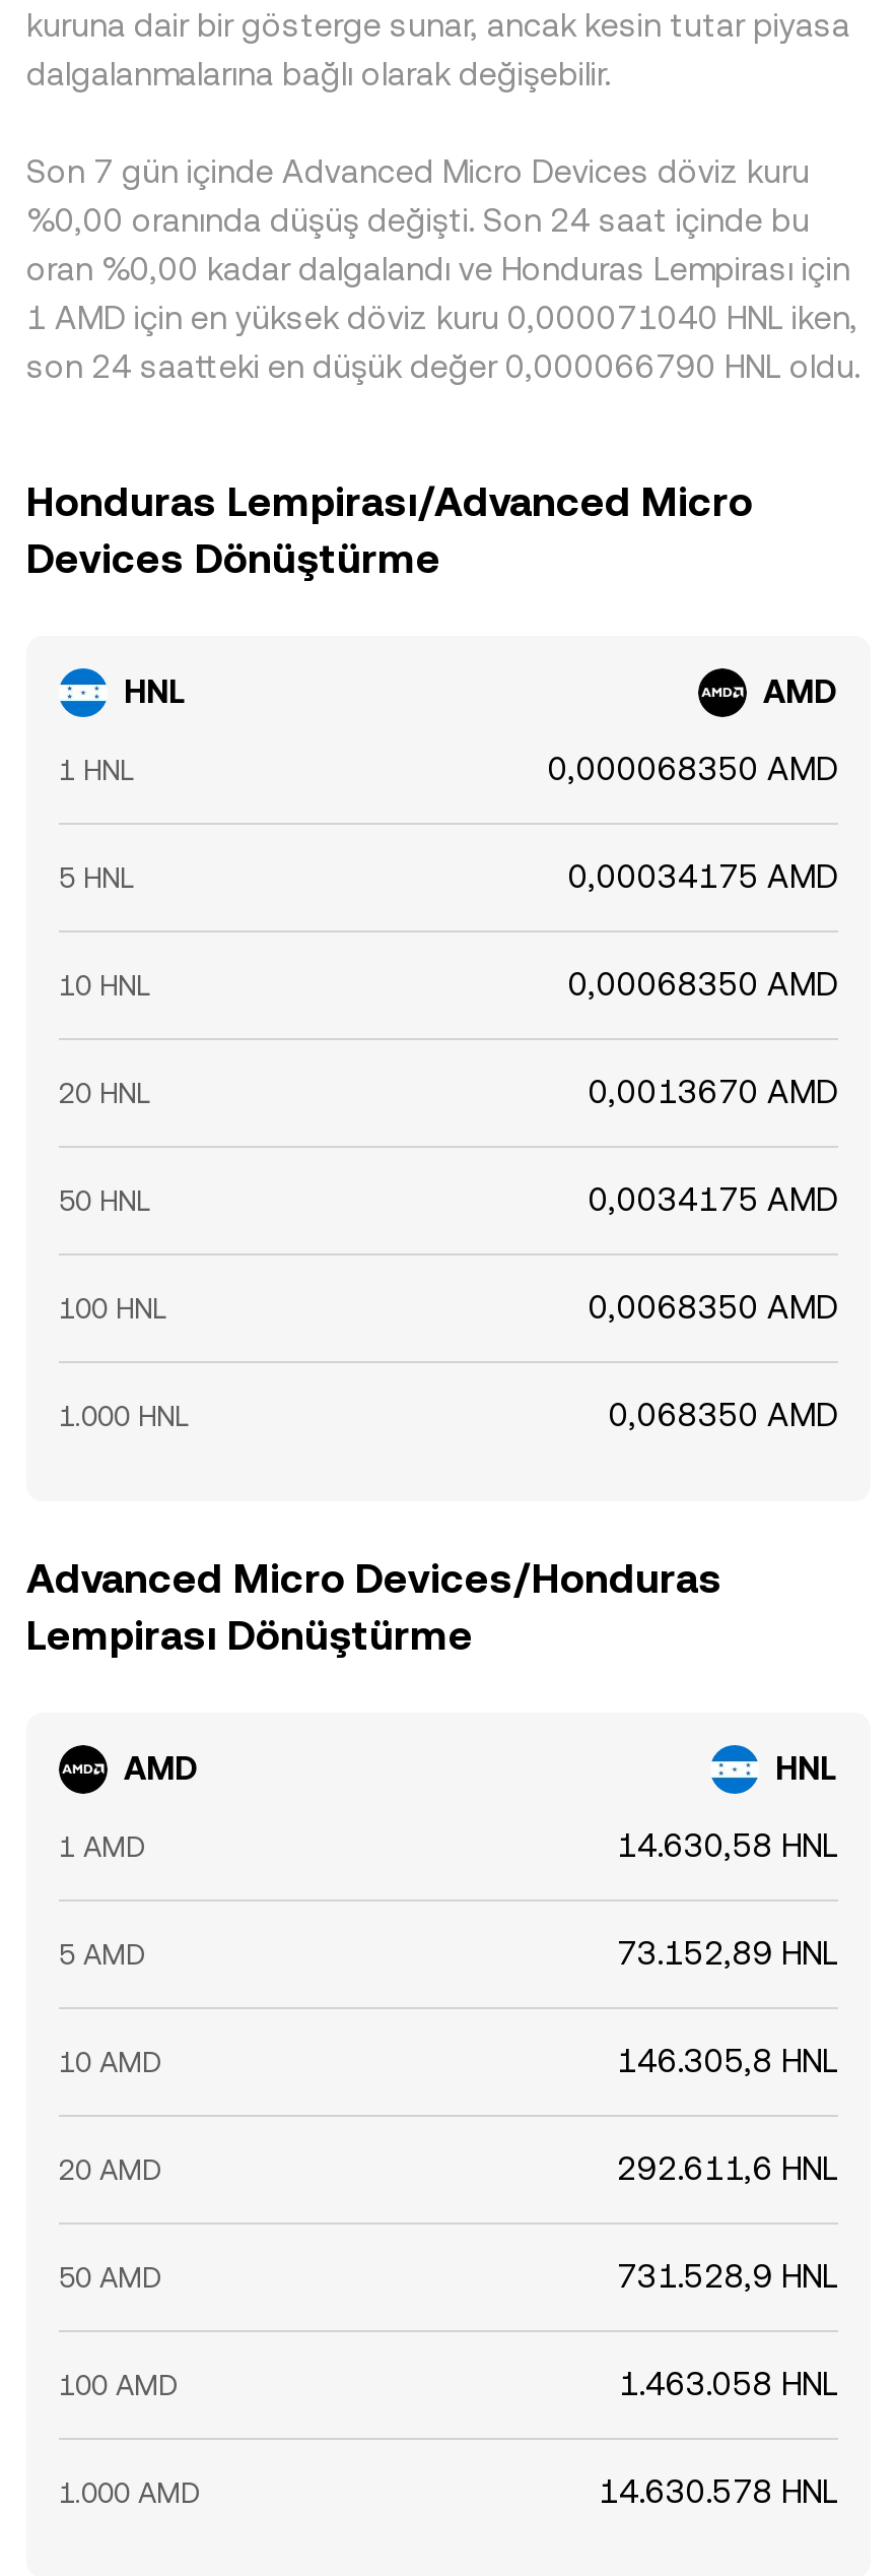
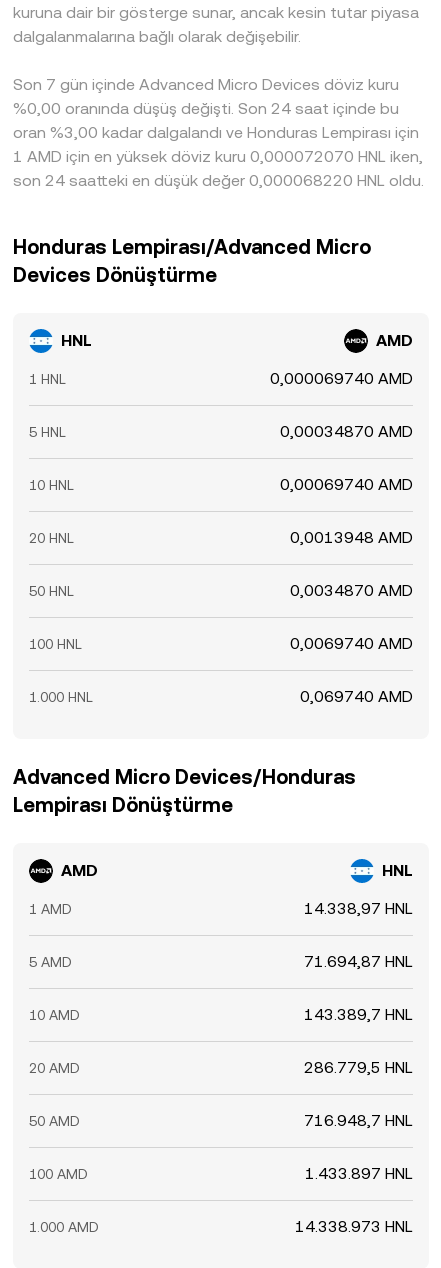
- oran %0,00 kadar dalgalandı ve Honduras Lempirası için
+ oran %3,00 kadar dalgalandı ve Honduras Lempirası için

- 1 AMD için en yüksek döviz kuru 0,000071040 HNL iken,
+ 1 AMD için en yüksek döviz kuru 0,000072070 HNL iken,

- son 24 saatteki en düşük değer 0,000066790 HNL oldu.
+ son 24 saatteki en düşük değer 0,000068220 HNL oldu.

- 0,000068350 AMD
+ 0,000069740 AMD

- 0,00034175 AMD
+ 0,00034870 AMD

- 0,00068350 AMD
+ 0,00069740 AMD

- 0,0013670 AMD
+ 0,0013948 AMD

- 0,0034175 AMD
+ 0,0034870 AMD

- 0,0068350 AMD
+ 0,0069740 AMD

- 0,068350 AMD
+ 0,069740 AMD

- 14.630,58 HNL
+ 14.338,97 HNL

- 73.152,89 HNL
+ 71.694,87 HNL

- 146.305,8 HNL
+ 143.389,7 HNL

- 292.611,6 HNL
+ 286.779,5 HNL

- 731.528,9 HNL
+ 716.948,7 HNL

- 1.463.058 HNL
+ 1.433.897 HNL

- 14.630.578 HNL
+ 14.338.973 HNL
